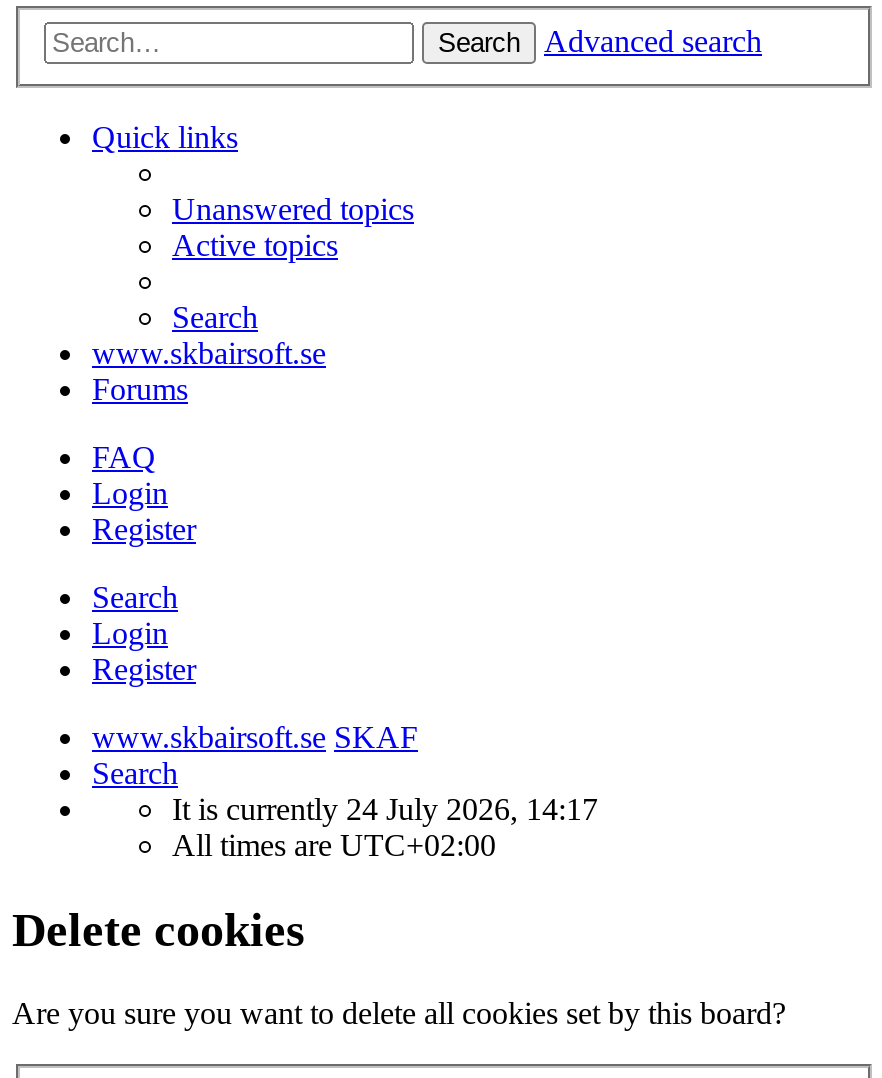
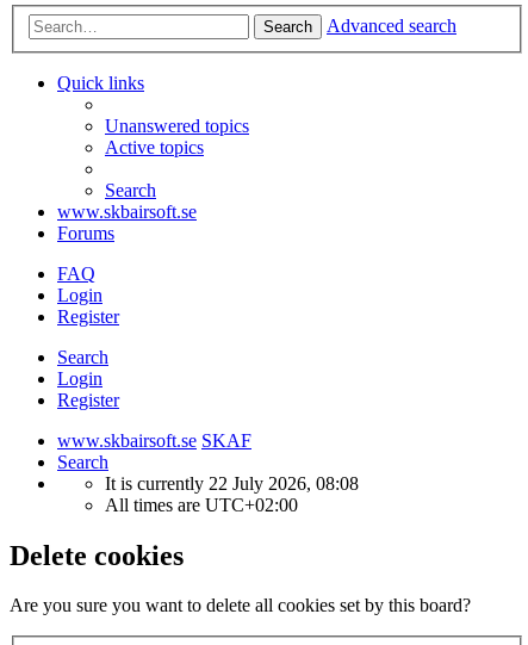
- It is currently 24 July 2026, 14:17
+ It is currently 22 July 2026, 08:08
